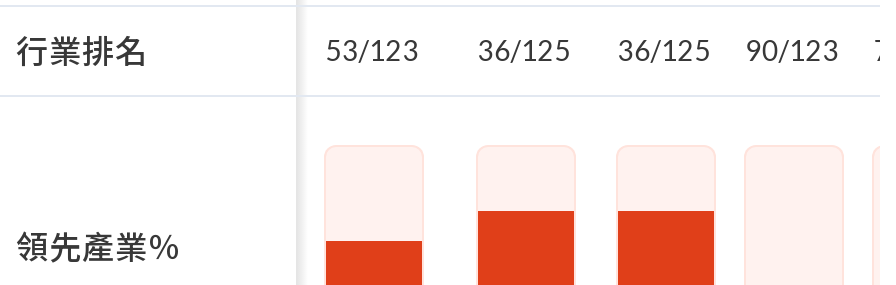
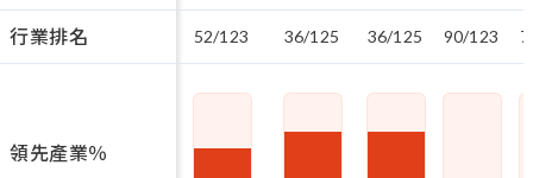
- 53/123
+ 52/123
